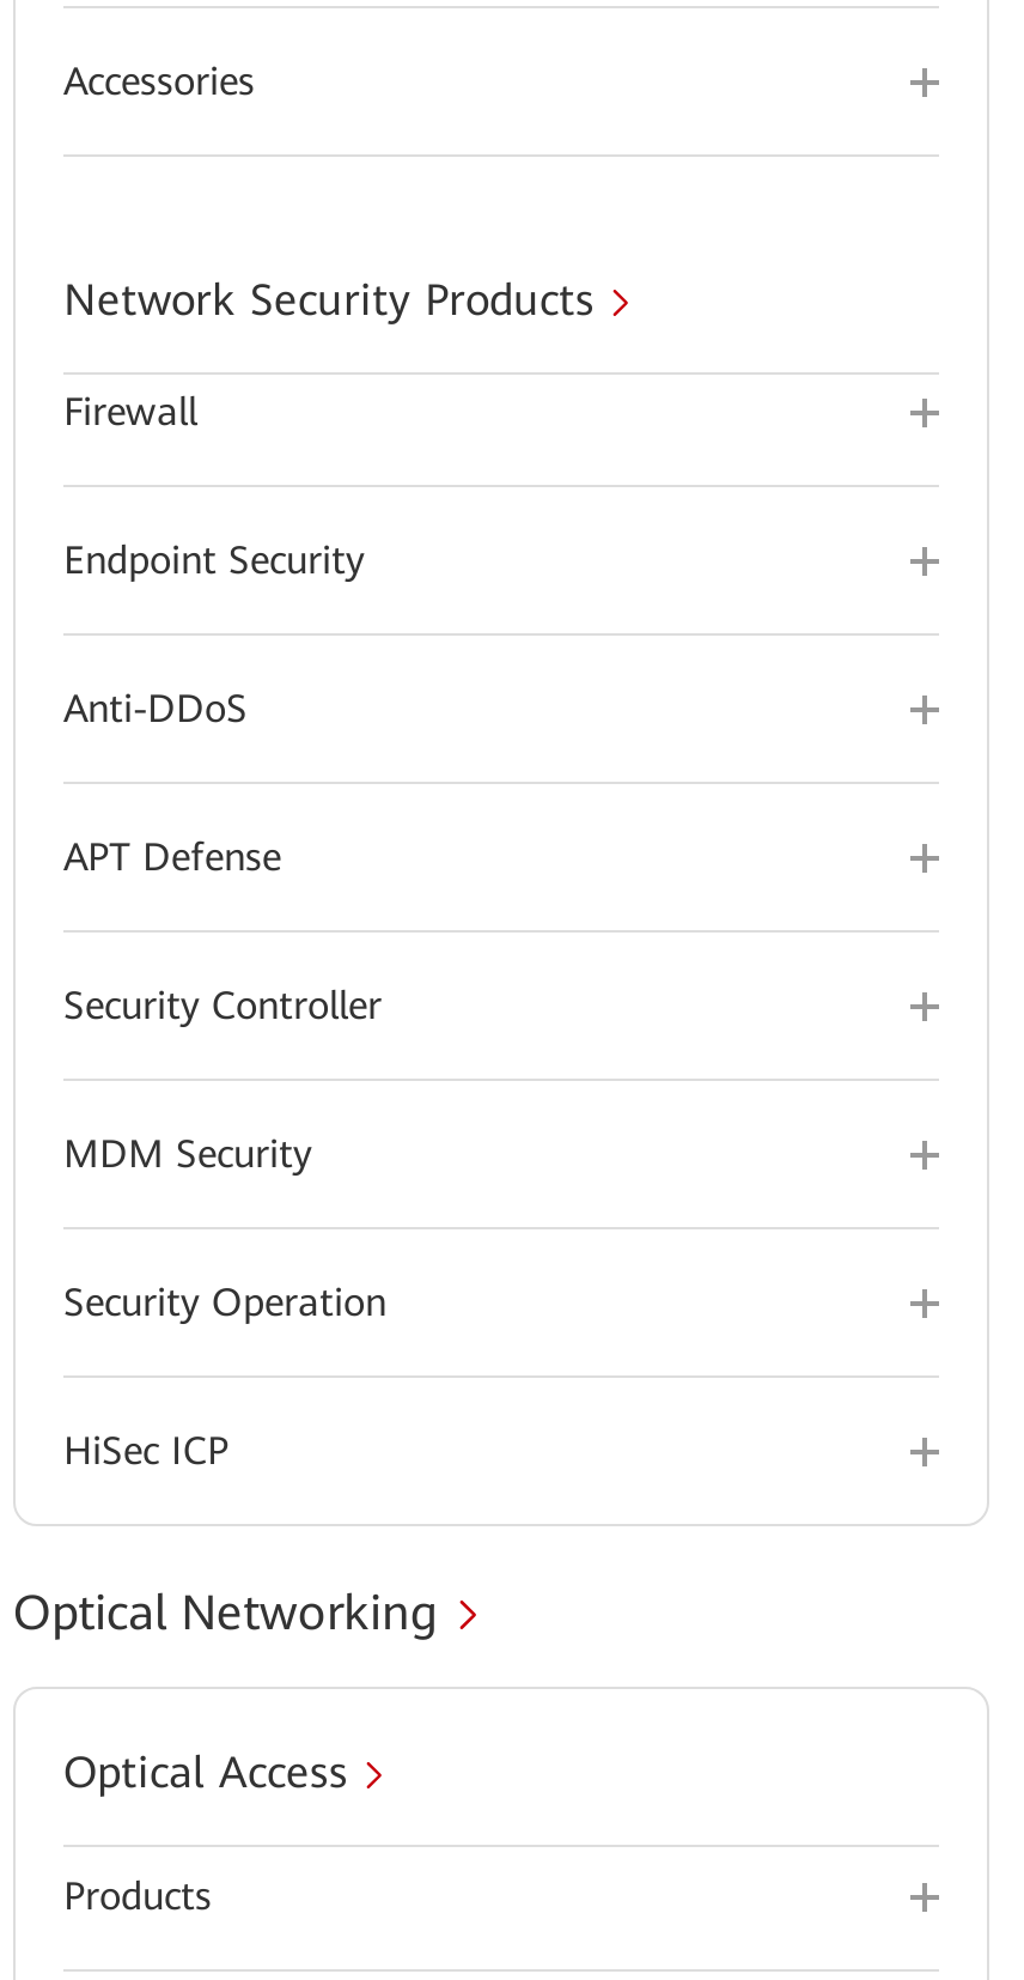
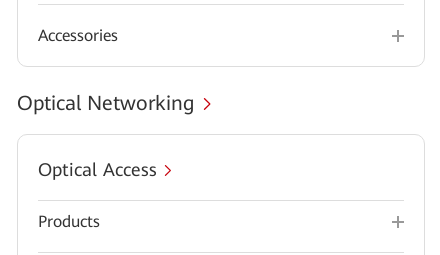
- Network Security Products
- Firewall
- Endpoint Security
- Anti-DDoS
- APT Defense
- Security Controller
- MDM Security
- Security Operation
- HiSec ICP
